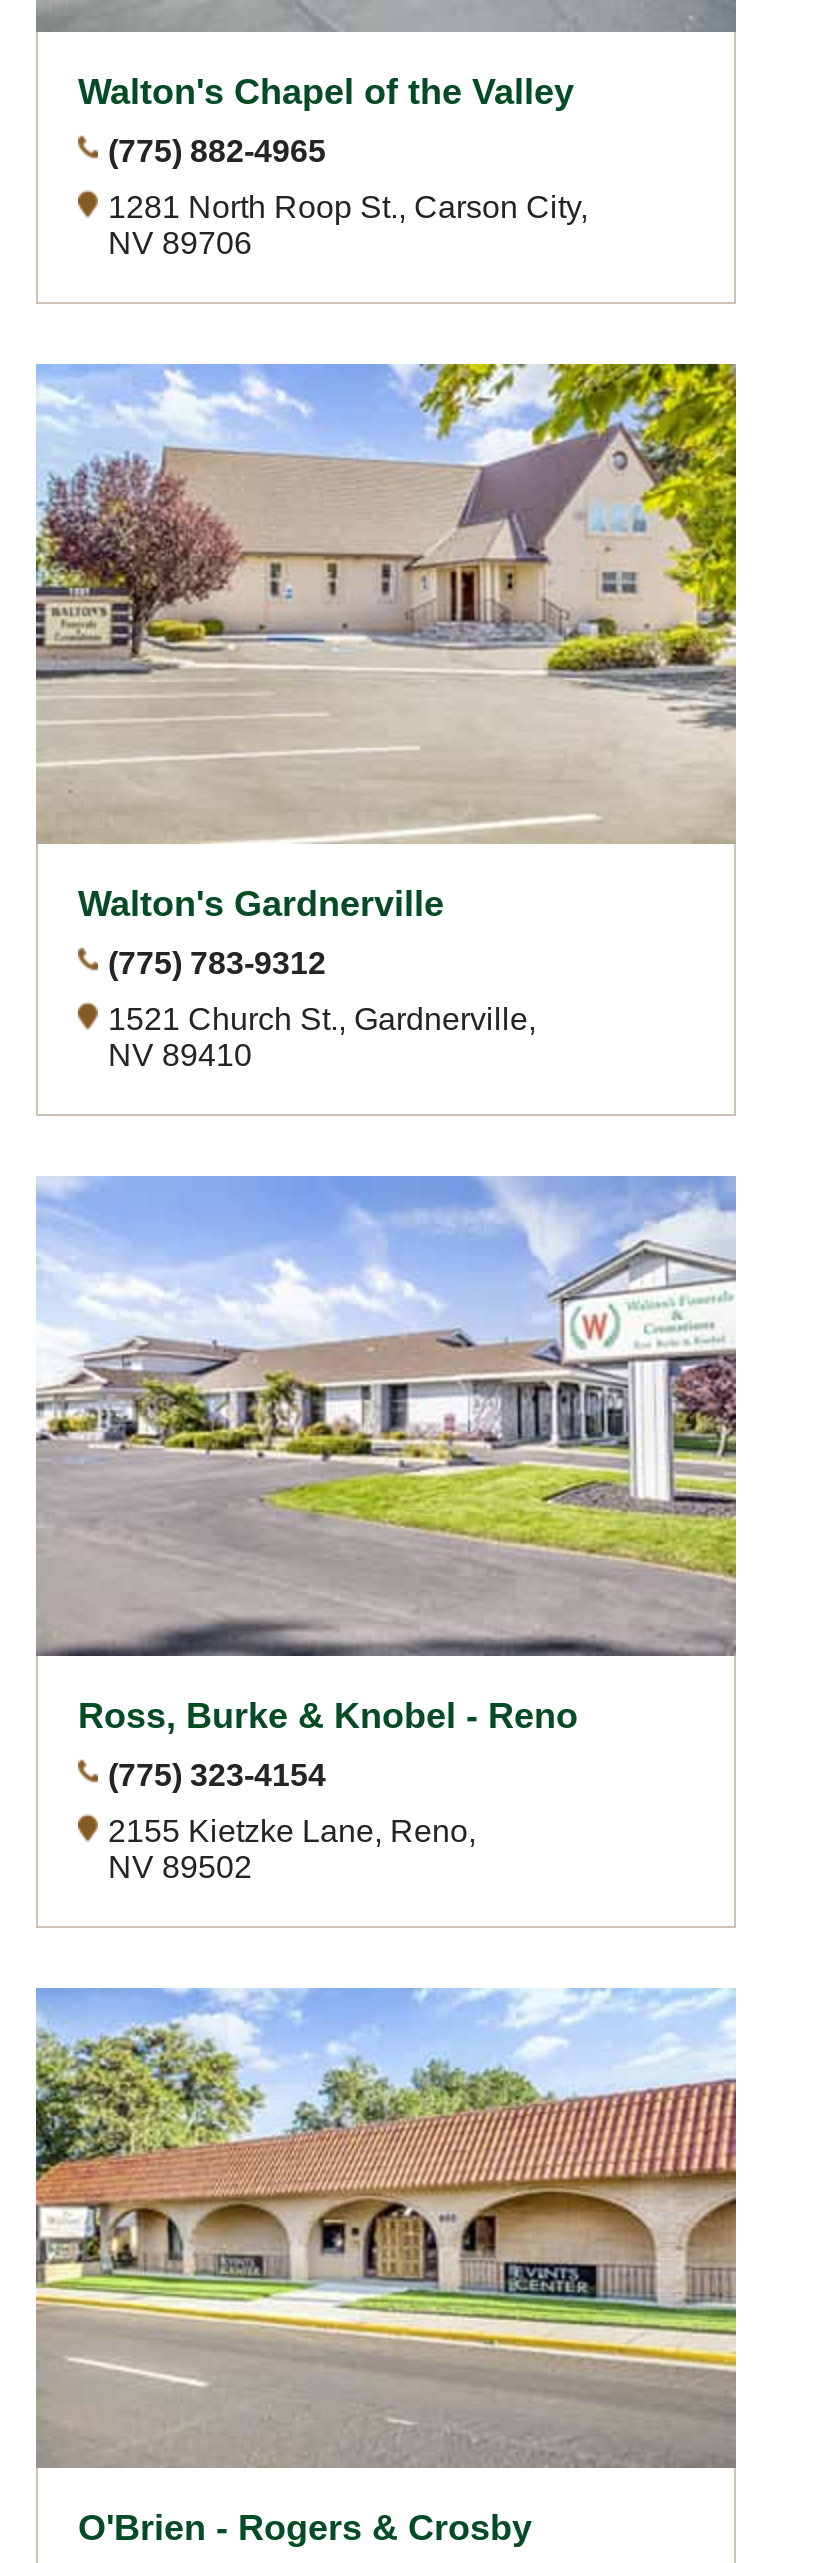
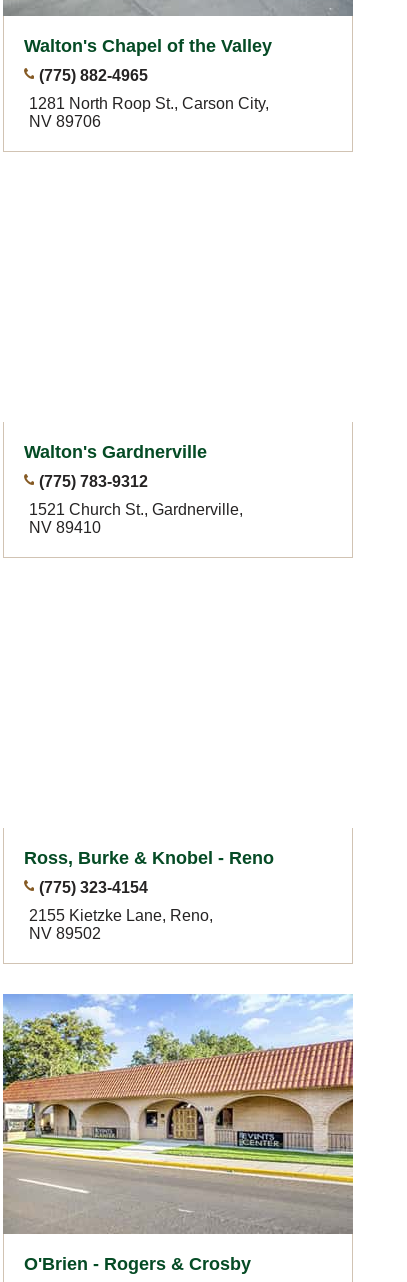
- [image]

- [image]
